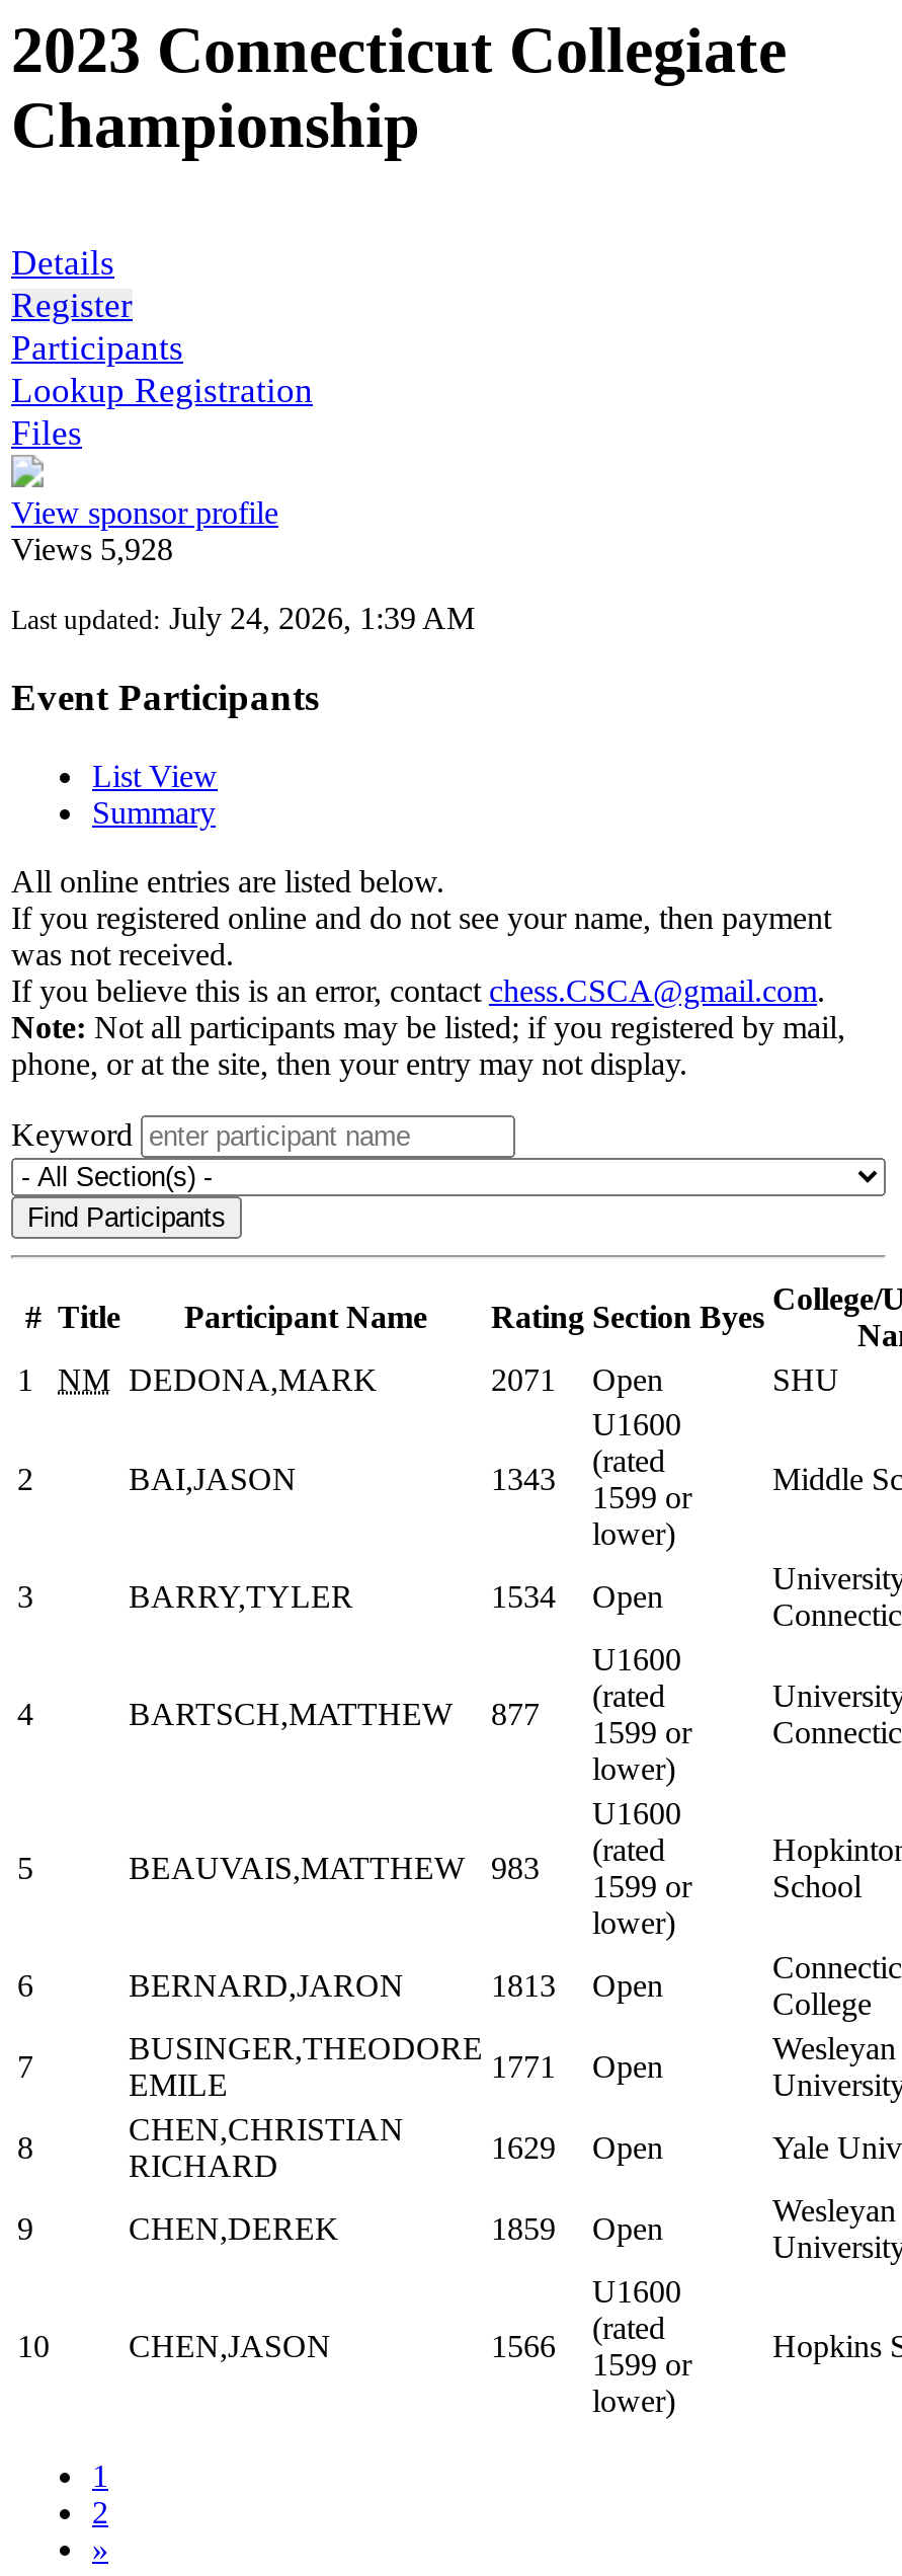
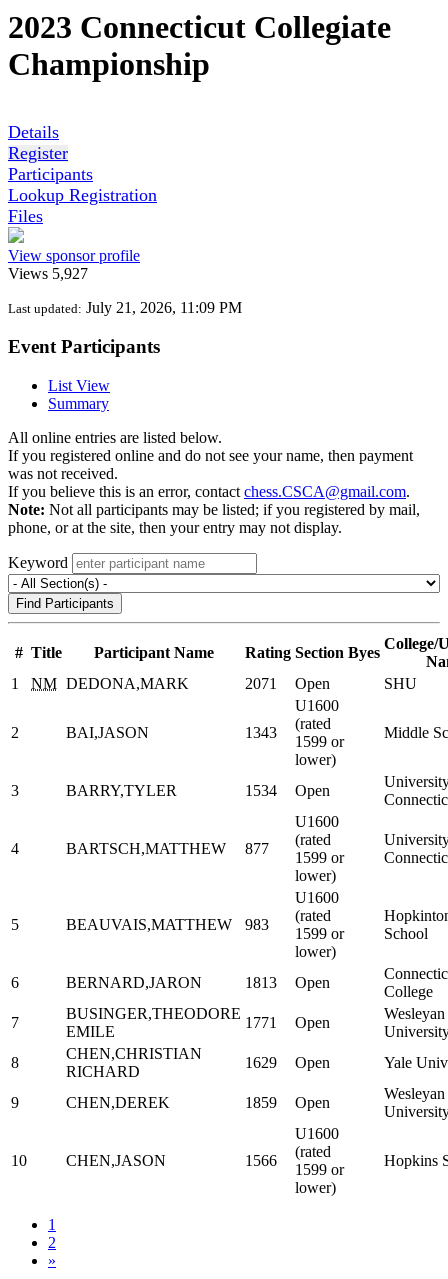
- Views 5,928
+ Views 5,927

- Last updated: July 24, 2026, 1:39 AM
+ Last updated: July 21, 2026, 11:09 PM
